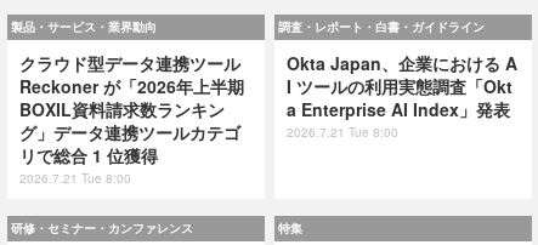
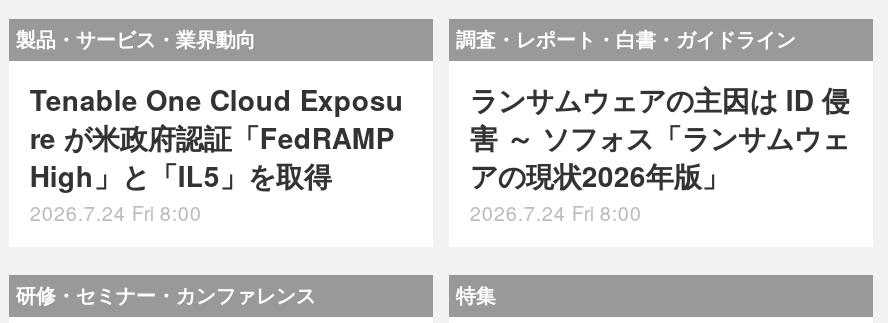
- クラウド型データ連携ツール
- Reckoner が「2026年上半期
- BOXIL資料請求数ランキン
- グ」データ連携ツールカテゴ
- リで総合 1 位獲得
- 2026.7.21 Tue 8:00
+ Tenable One Cloud Exposu
+ re が米政府認証「FedRAMP
+ High」と「IL5」を取得
+ 2026.7.24 Fri 8:00

- Okta Japan、企業における A
- I ツールの利用実態調査「Okt
- a Enterprise AI Index」発表
- 2026.7.21 Tue 8:00
+ ランサムウェアの主因は ID 侵
+ 害 ～ ソフォス「ランサムウェ
+ アの現状2026年版」
+ 2026.7.24 Fri 8:00
